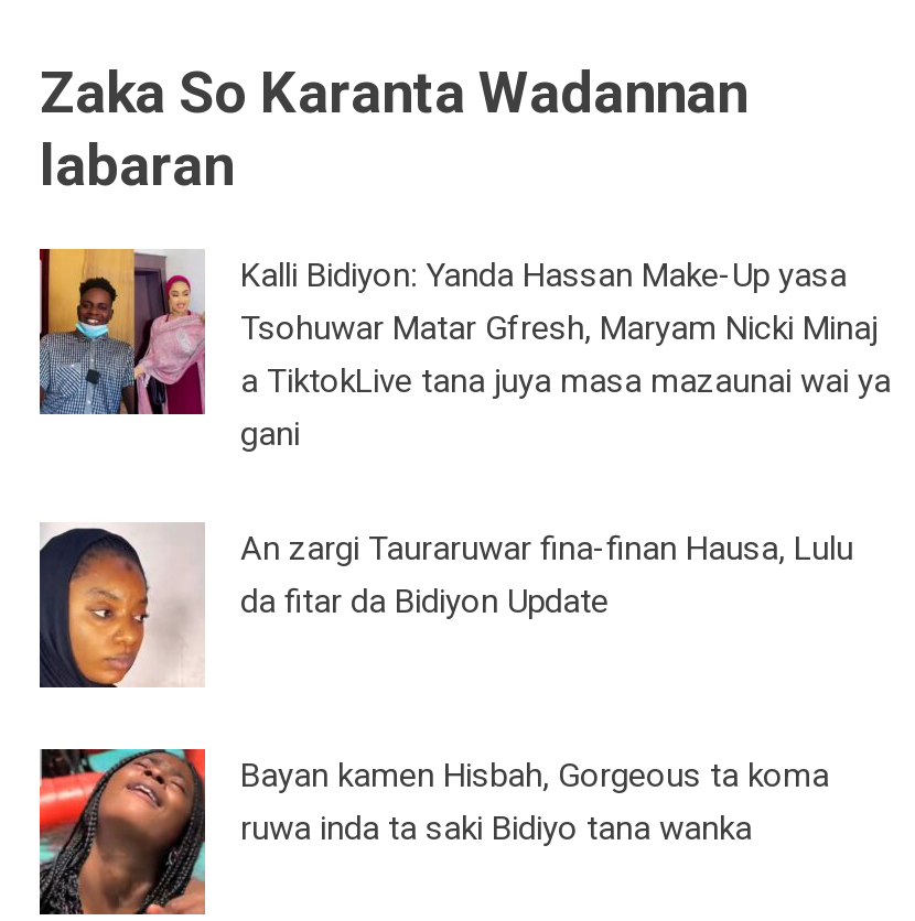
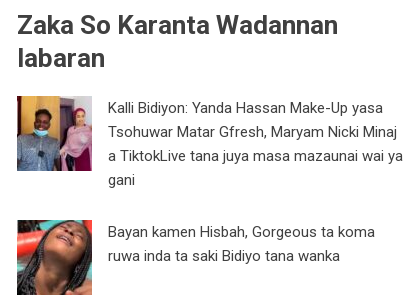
- [image]
- An zargi Tauraruwar fina-finan Hausa, Lulu
- da fitar da Bidiyon Update
